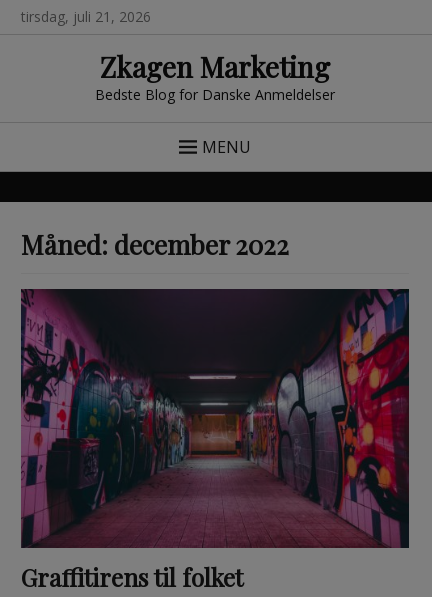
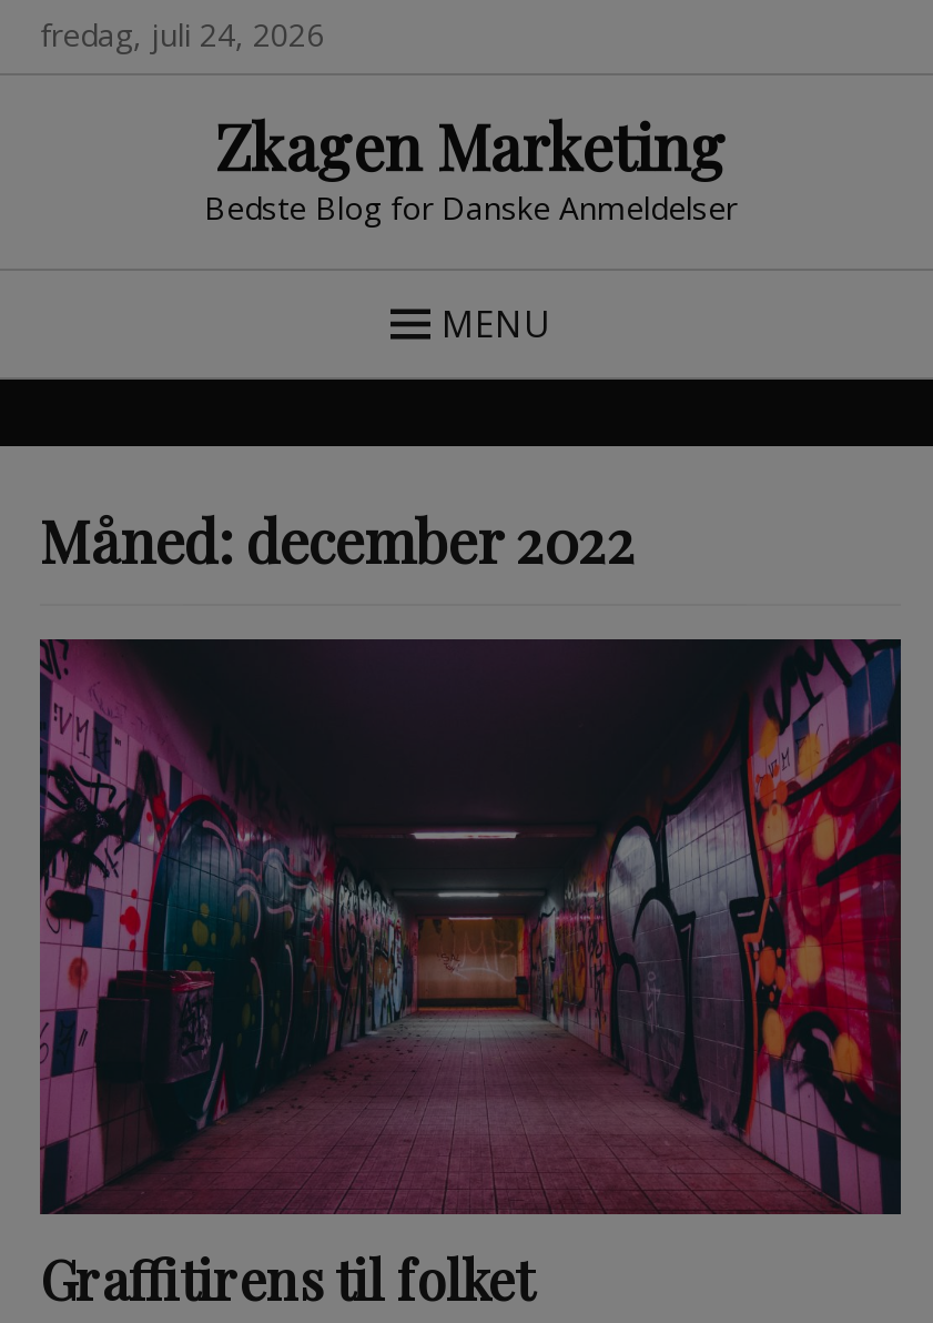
- tirsdag, juli 21, 2026
+ fredag, juli 24, 2026
